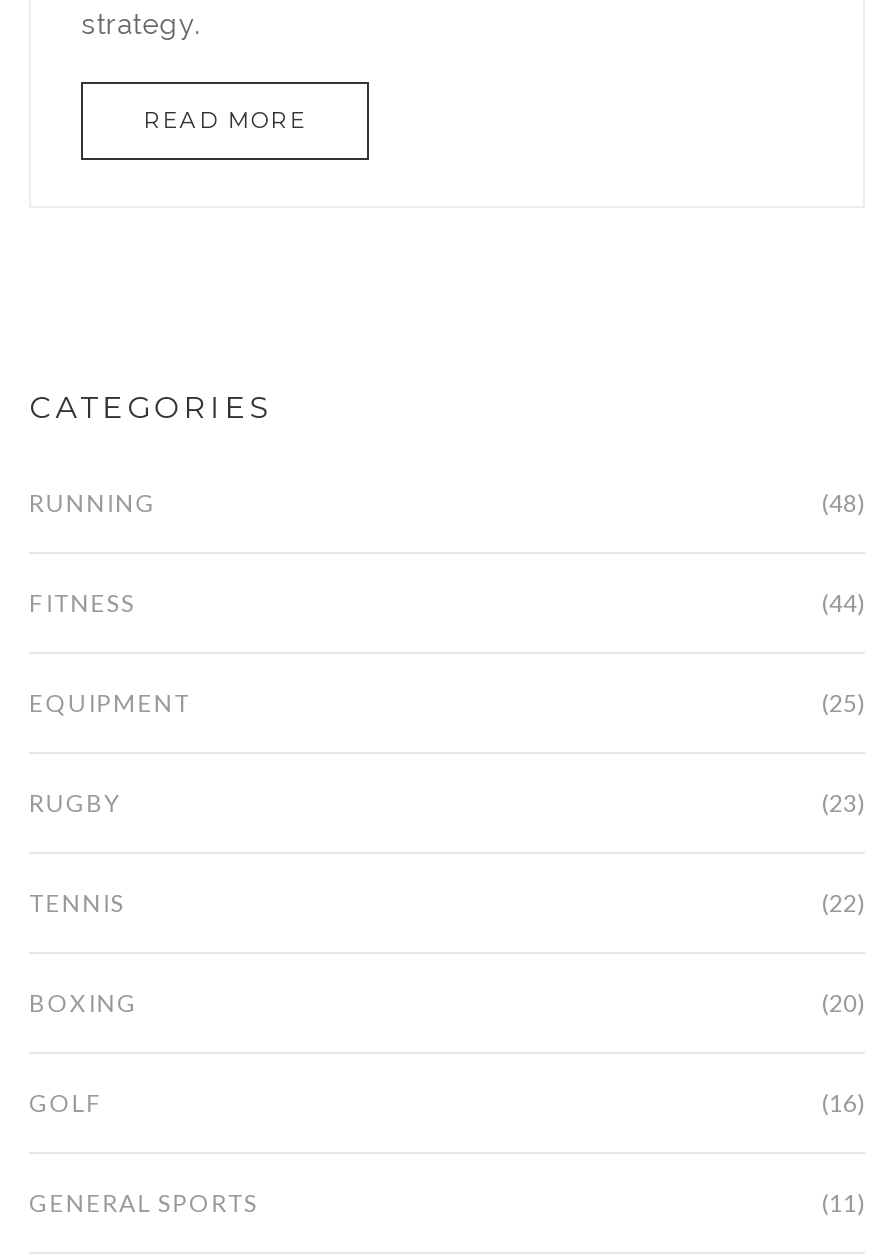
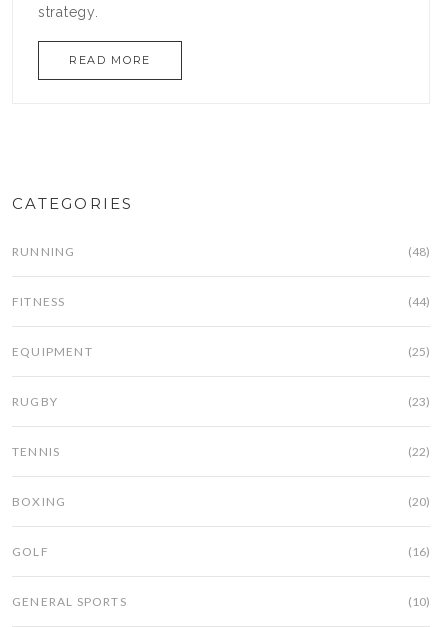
- (11)
+ (10)
